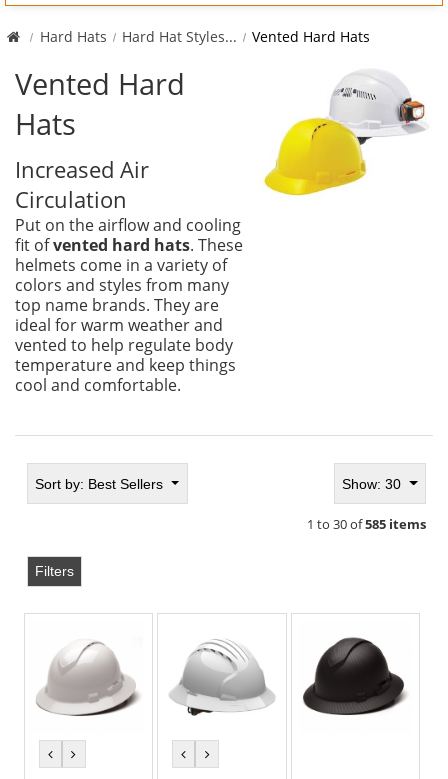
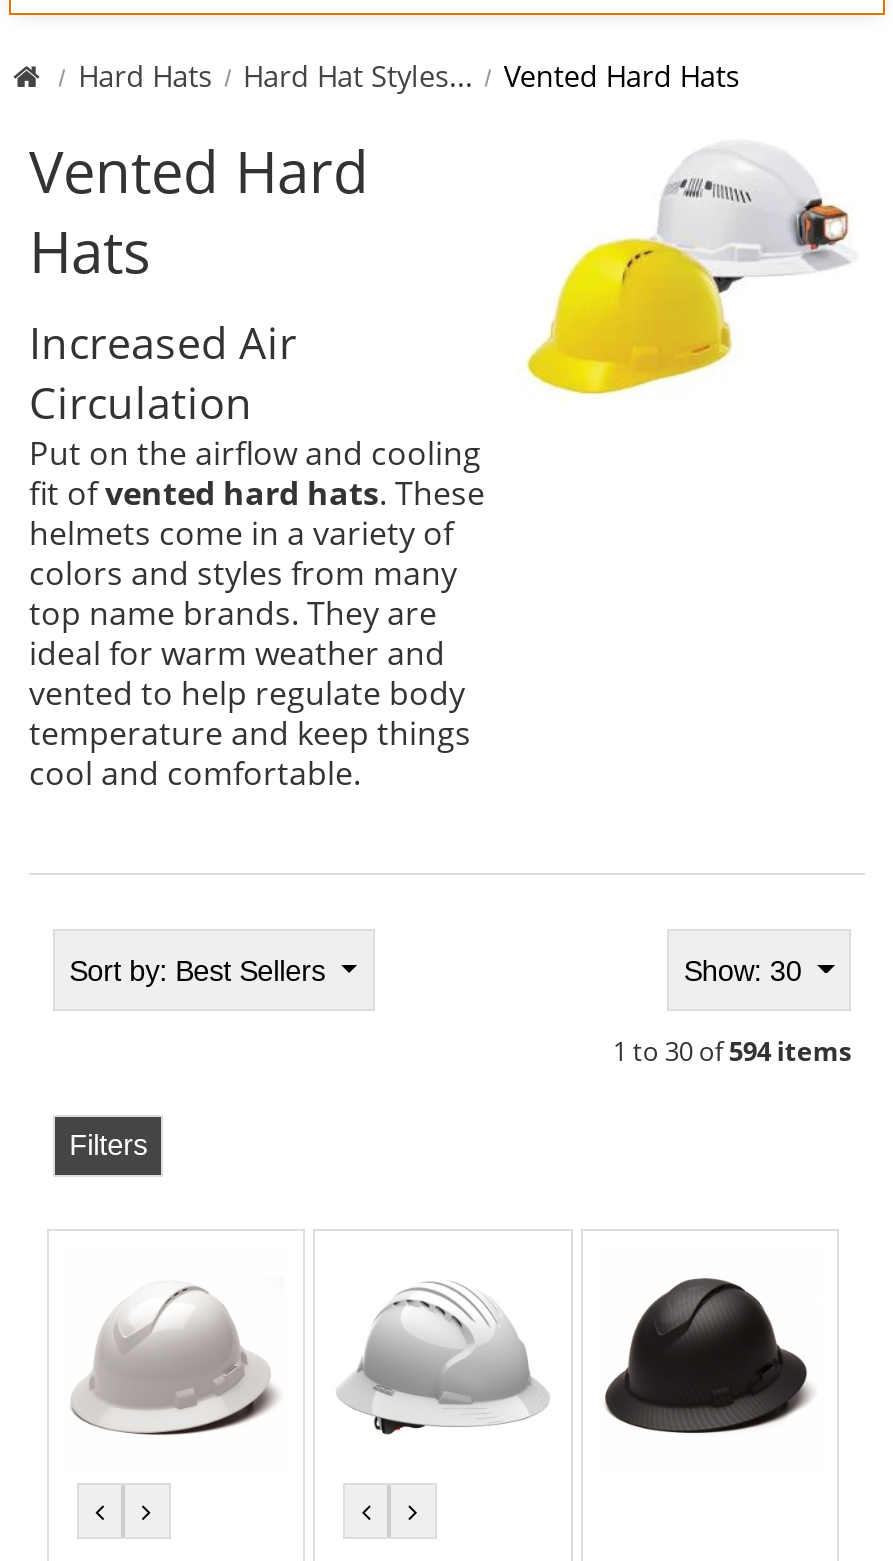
- 1 to 30 of585 items
+ 1 to 30 of594 items
